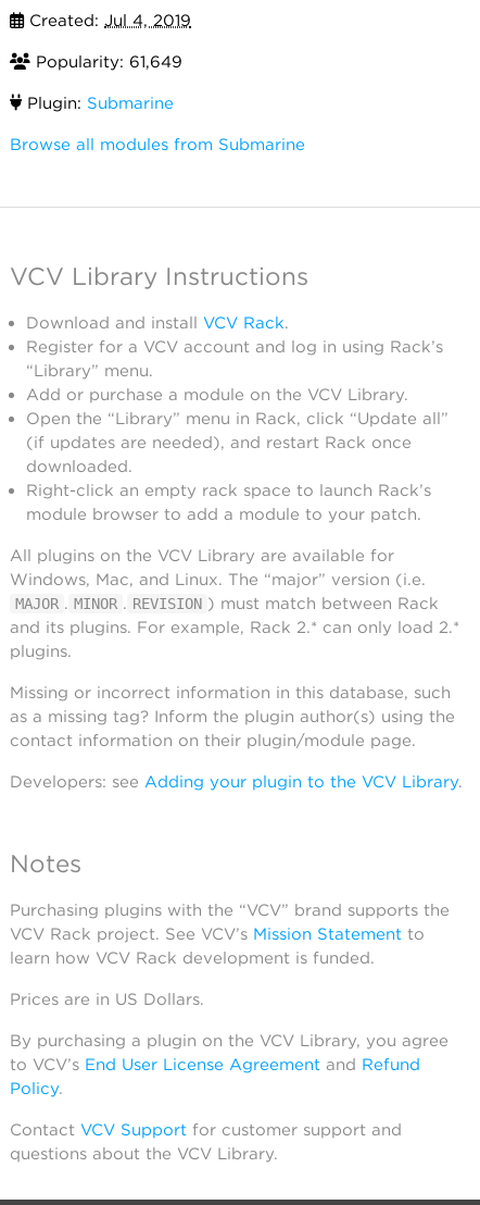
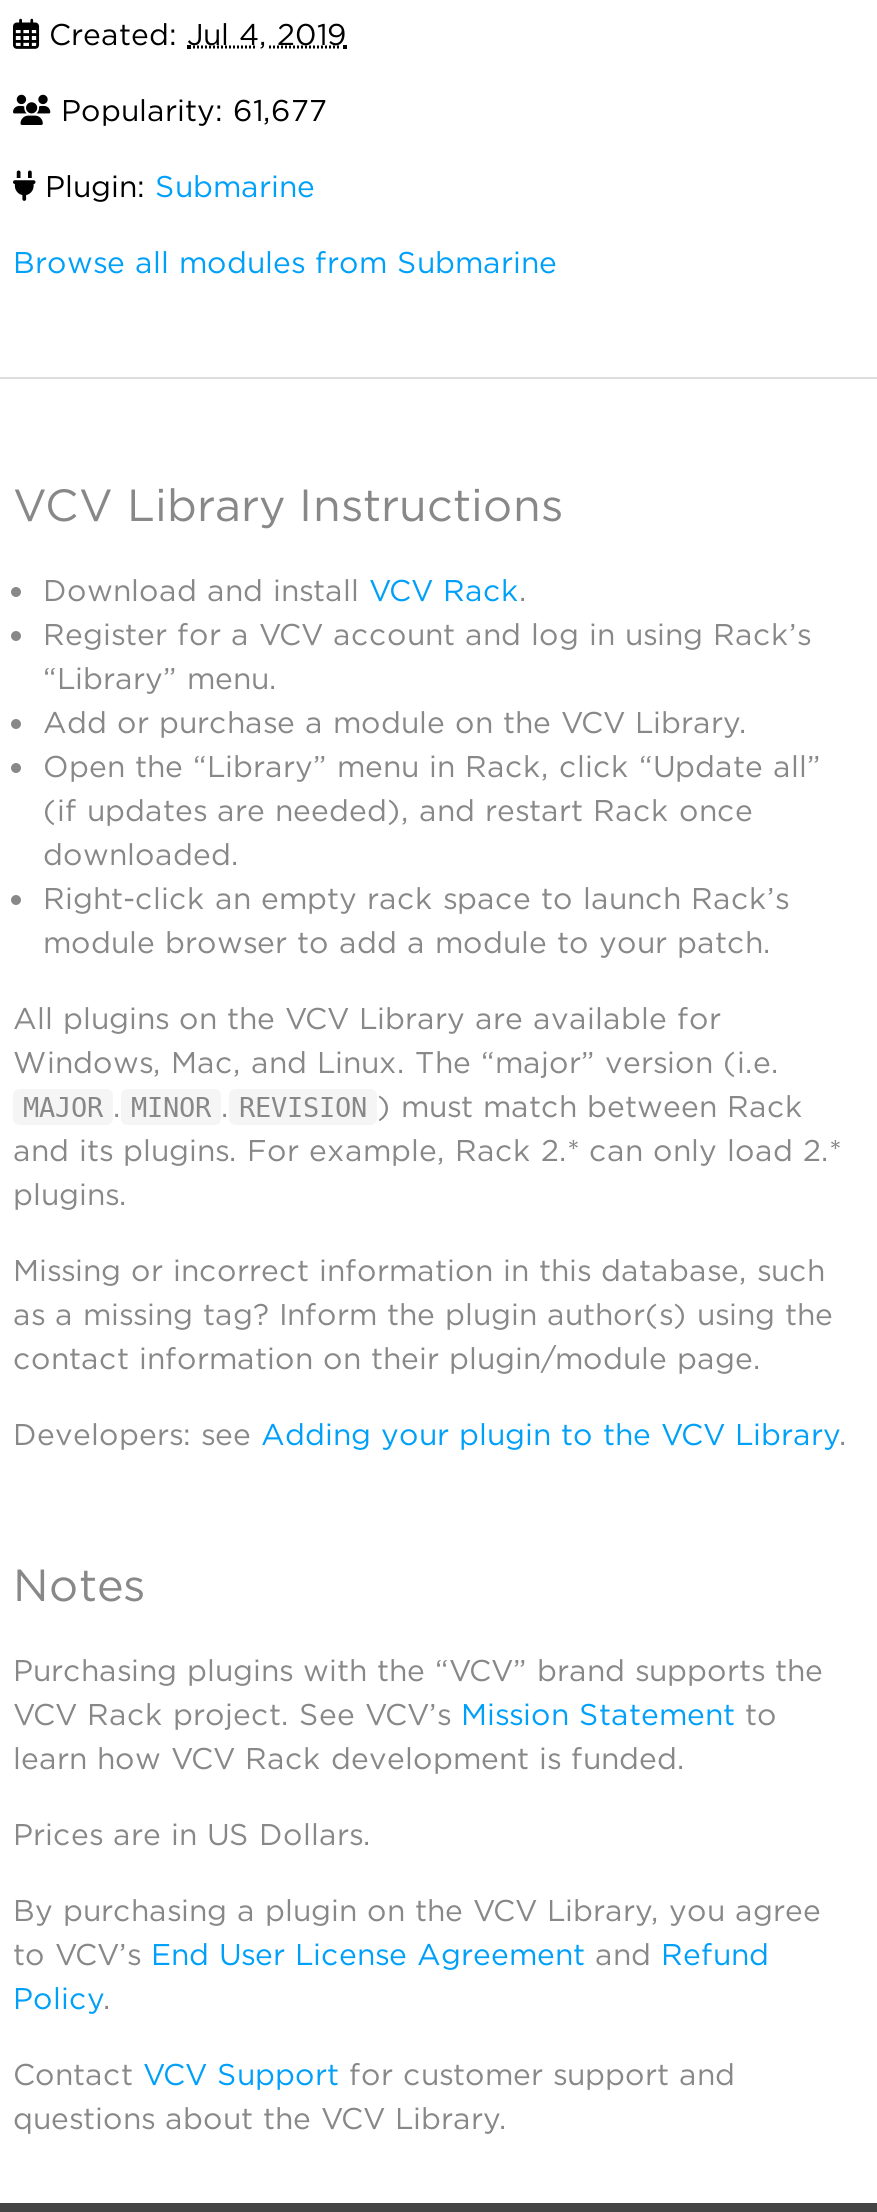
- Popularity: 61,649
+ Popularity: 61,677
